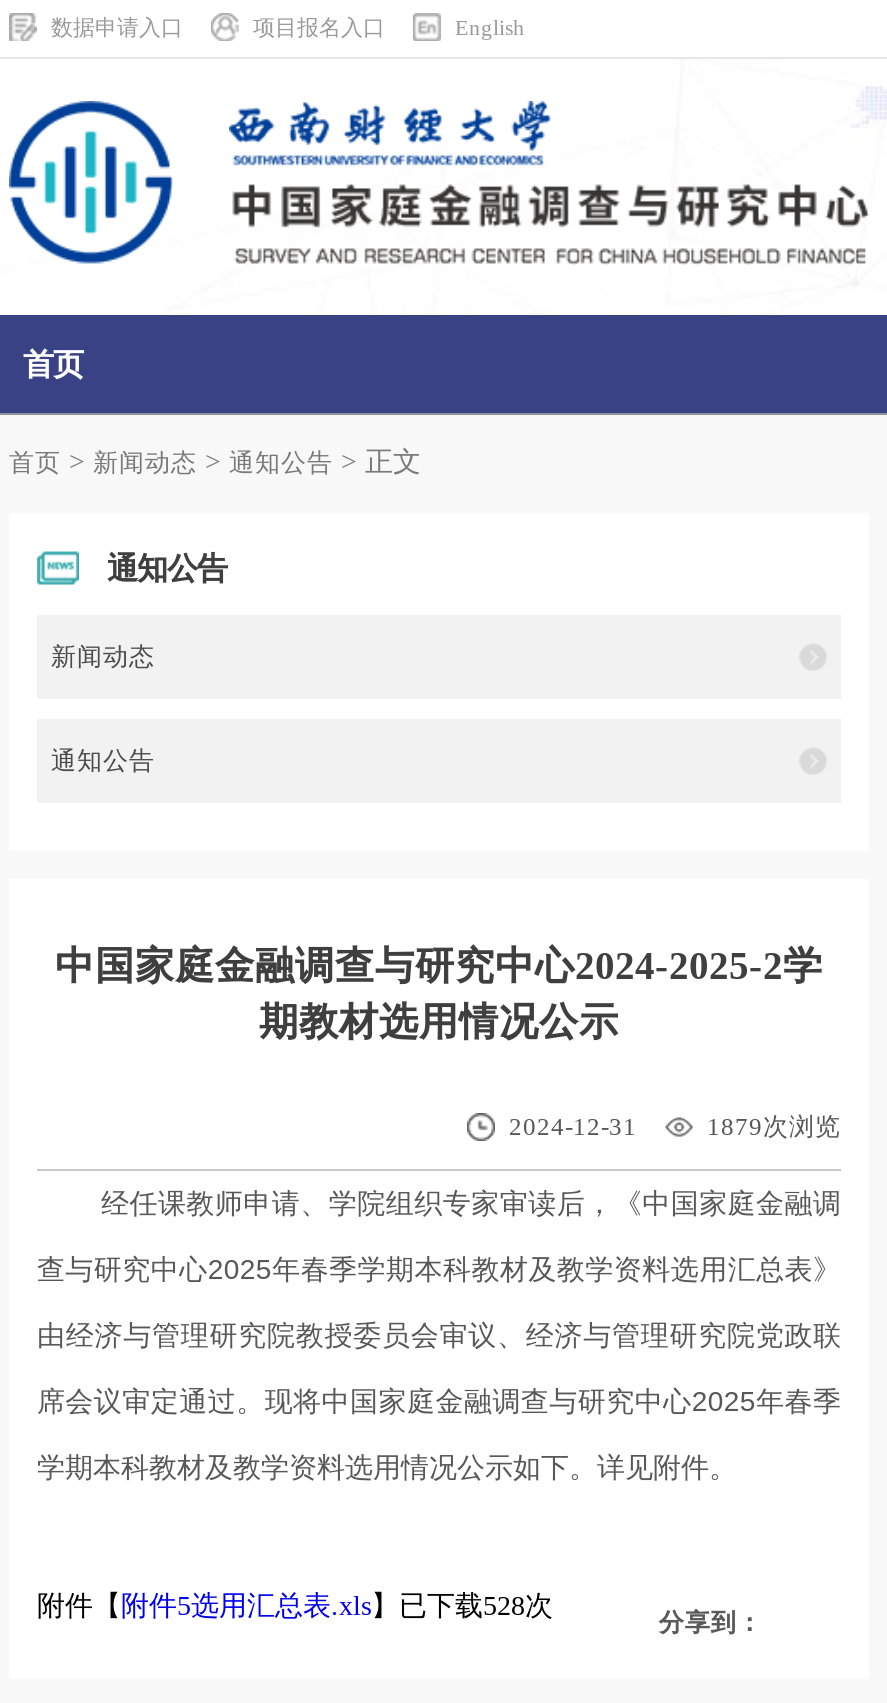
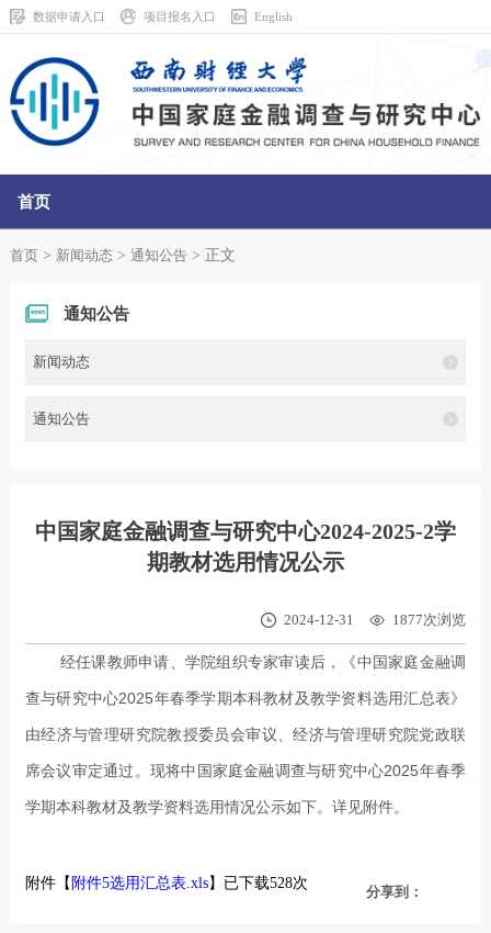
- 1879次浏览
+ 1877次浏览
